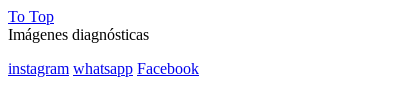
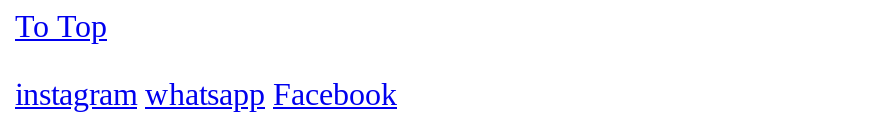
- Imágenes diagnósticas
